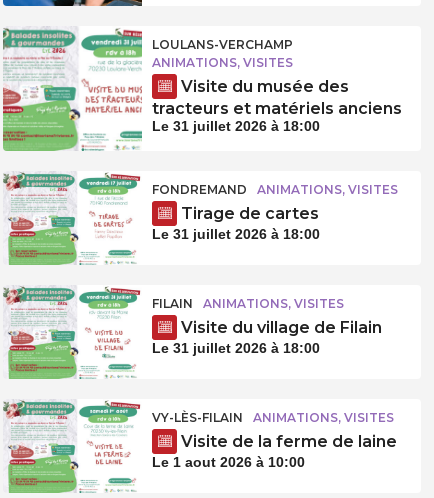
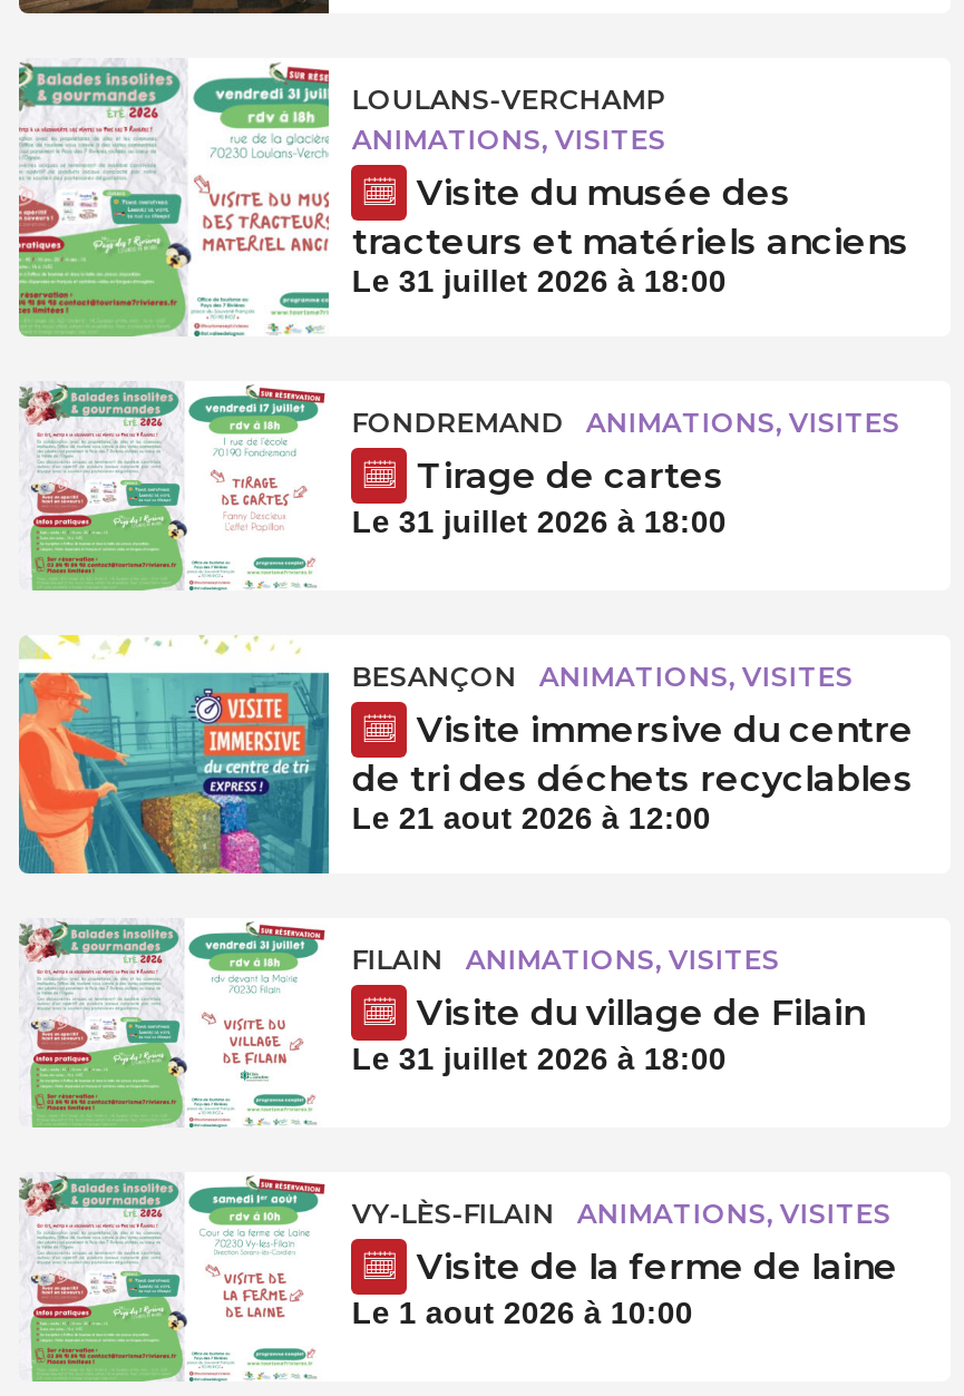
+ [image]
+ BESANÇON
+ ANIMATIONS, VISITES
+ Visite immersive du centre
+ de tri des déchets recyclables
+ Le 21 aout 2026 à 12:00
